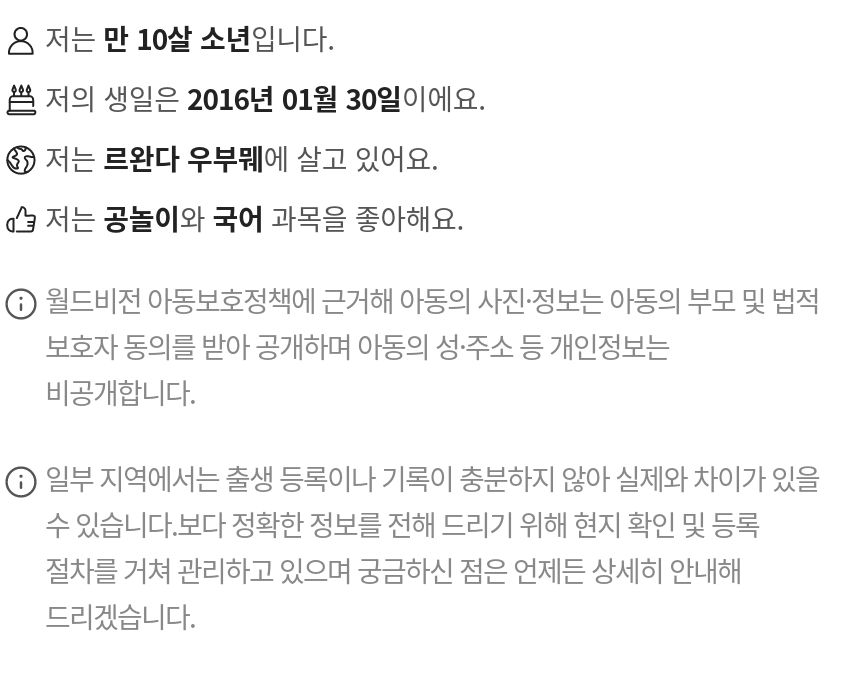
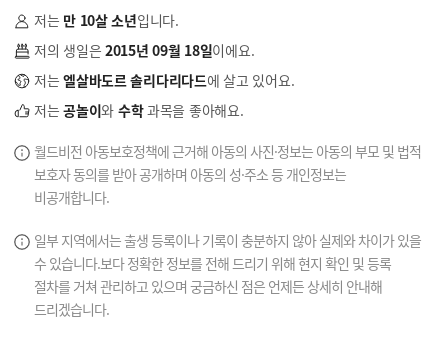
- 저의 생일은 2016년 01월 30일이에요.
+ 저의 생일은 2015년 09월 18일이에요.

- 저는 르완다 우부뭬에 살고 있어요.
+ 저는 엘살바도르 솔리다리다드에 살고 있어요.

- 저는 공놀이와 국어 과목을 좋아해요.
+ 저는 공놀이와 수학 과목을 좋아해요.
